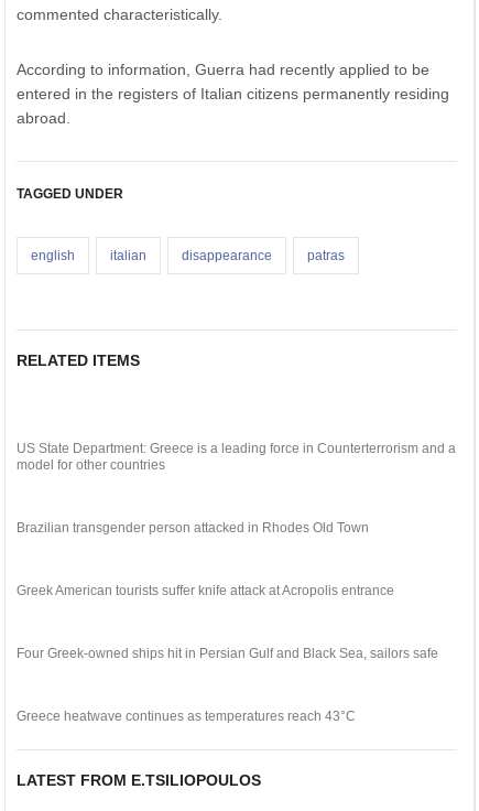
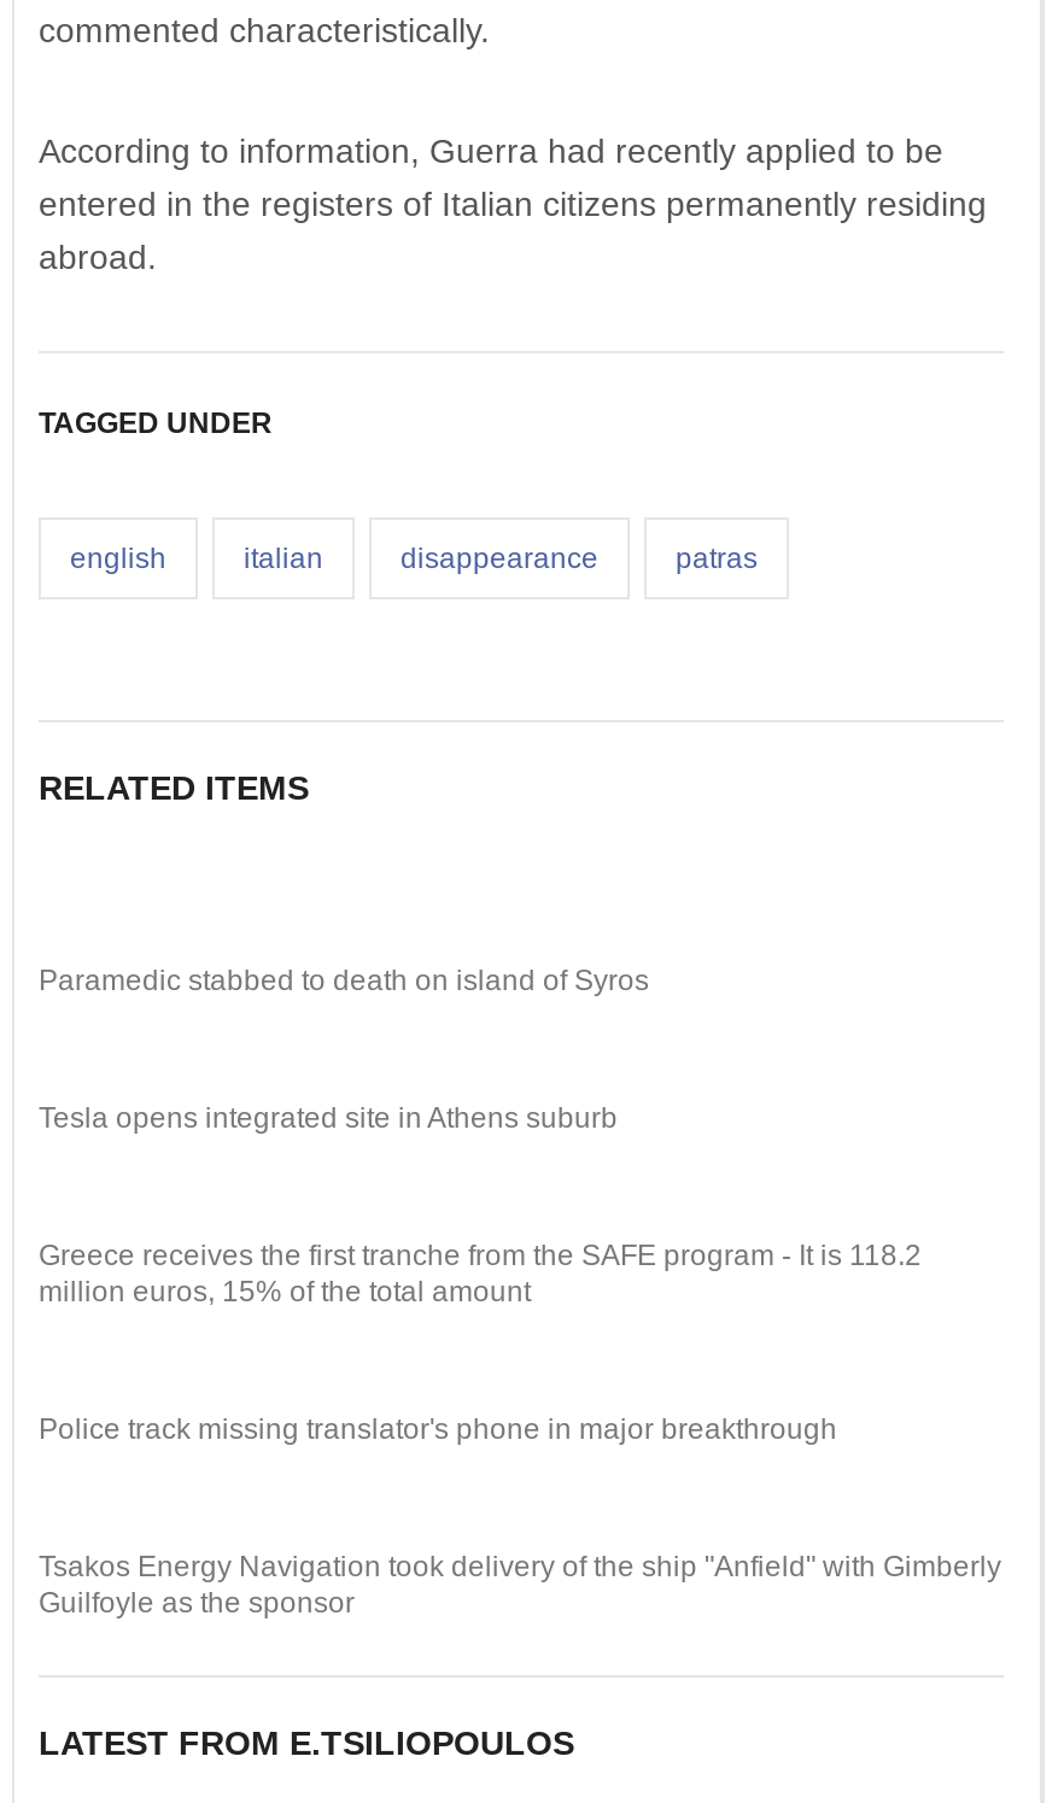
- US State Department: Greece is a leading force in Counterterrorism and a
- model for other countries
+ Paramedic stabbed to death on island of Syros

- Brazilian transgender person attacked in Rhodes Old Town
+ Tesla opens integrated site in Athens suburb

- Greek American tourists suffer knife attack at Acropolis entrance
+ Greece receives the first tranche from the SAFE program - It is 118.2
+ million euros, 15% of the total amount

- Four Greek-owned ships hit in Persian Gulf and Black Sea, sailors safe
+ Police track missing translator's phone in major breakthrough

- Greece heatwave continues as temperatures reach 43°C
+ Tsakos Energy Navigation took delivery of the ship "Anfield" with Gimberly
+ Guilfoyle as the sponsor
